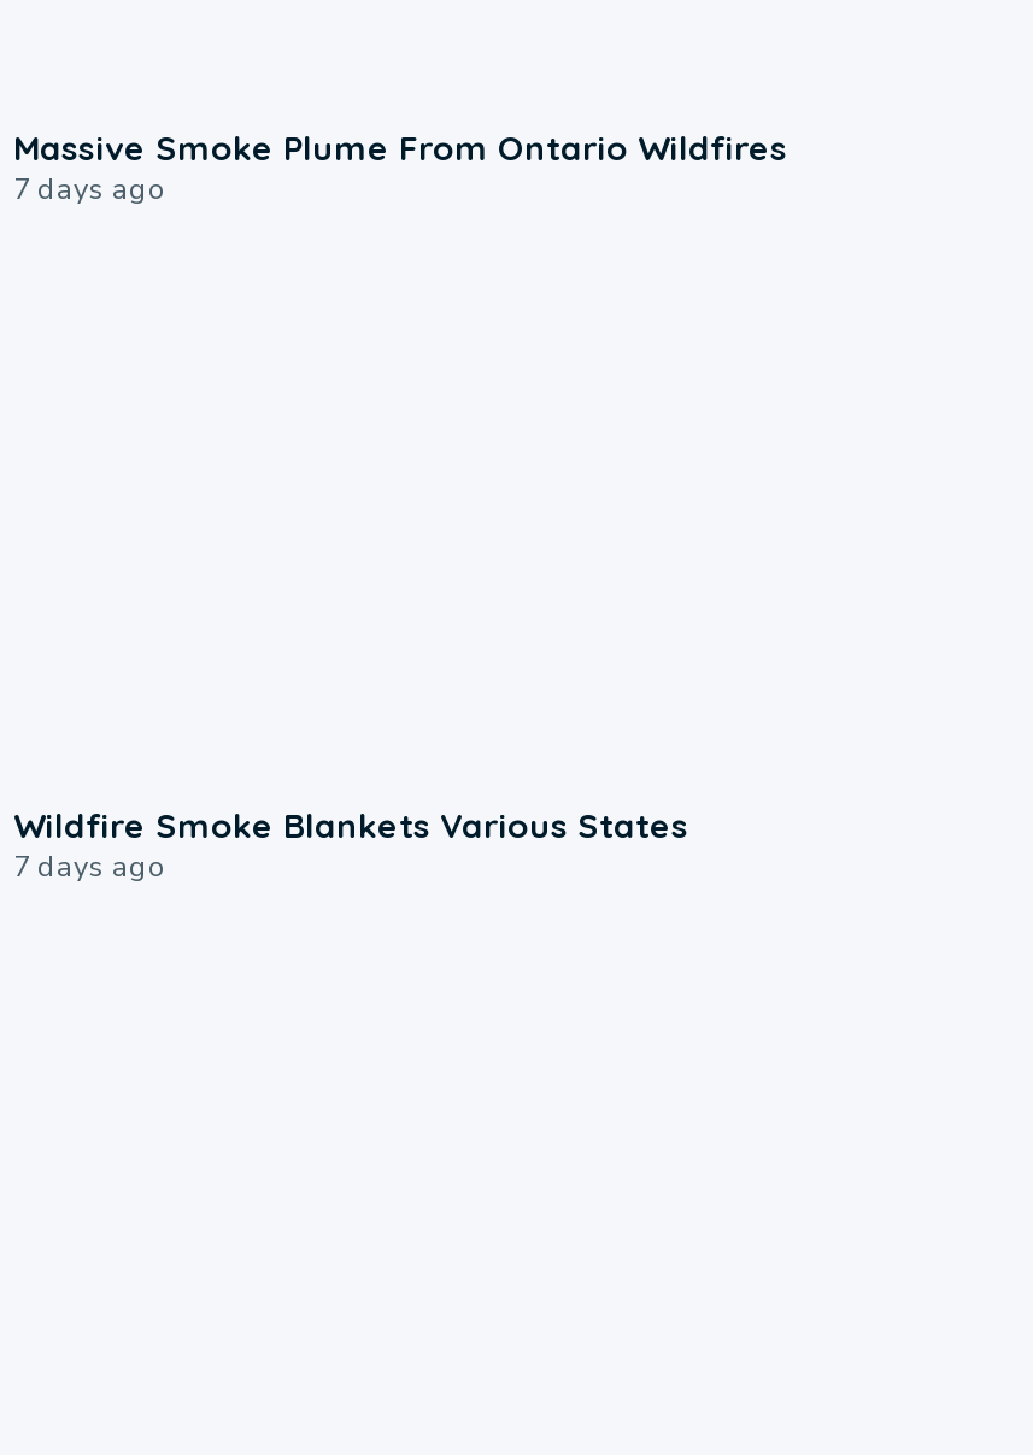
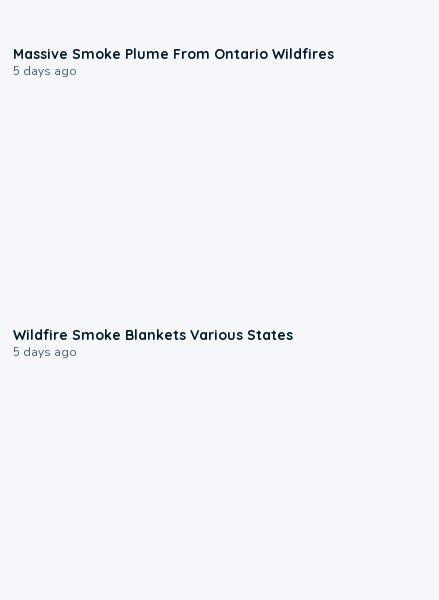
- 7 days ago
+ 5 days ago

- 7 days ago
+ 5 days ago
